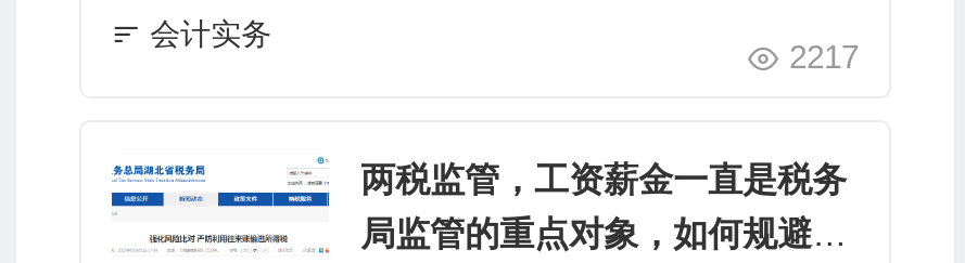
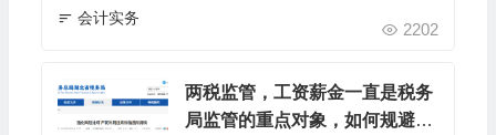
- 2217
+ 2202
